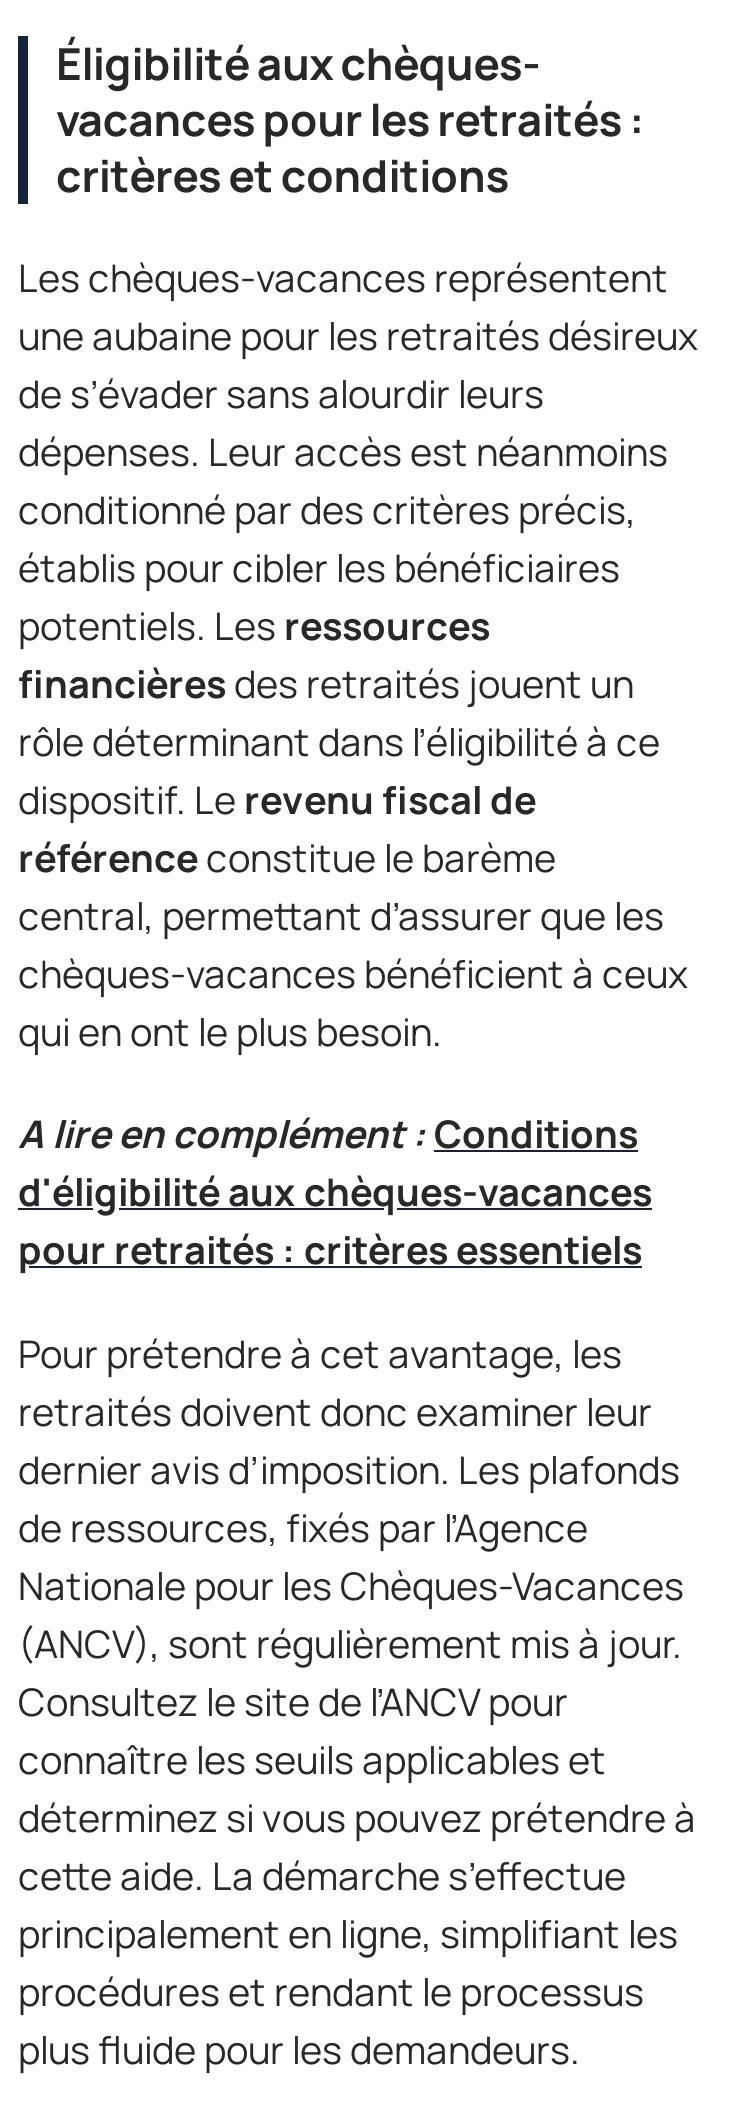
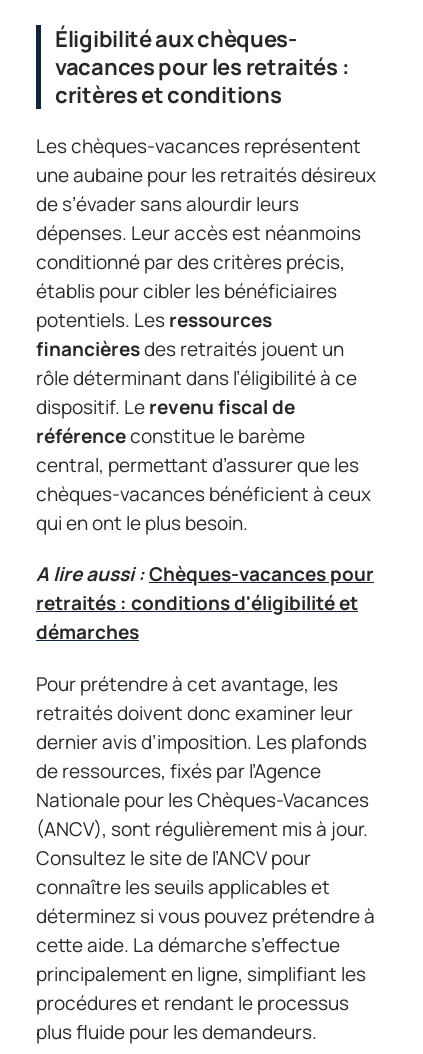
- A lire en complément : Conditions
- d'éligibilité aux chèques-vacances
- pour retraités : critères essentiels
+ A lire aussi : Chèques-vacances pour
+ retraités : conditions d'éligibilité et
+ démarches
